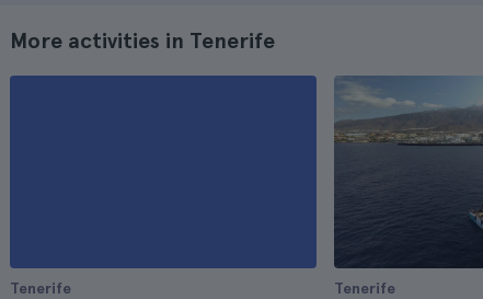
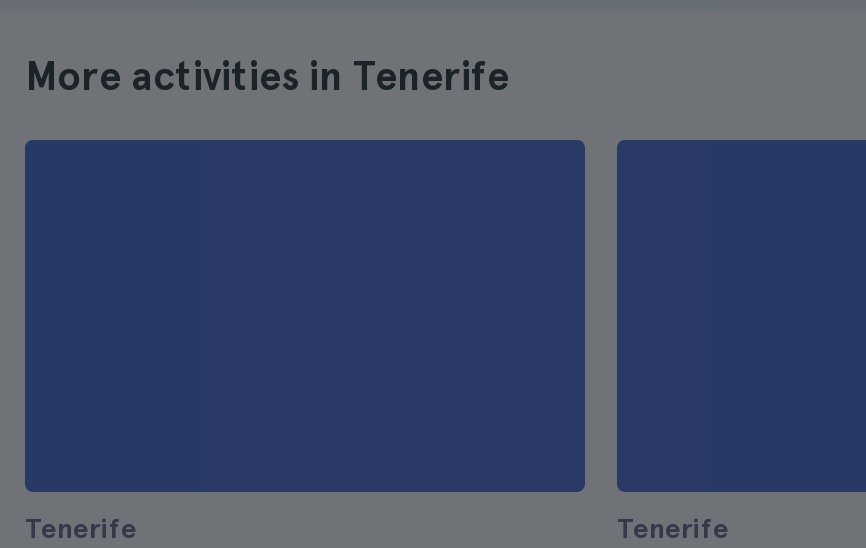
- [image]
